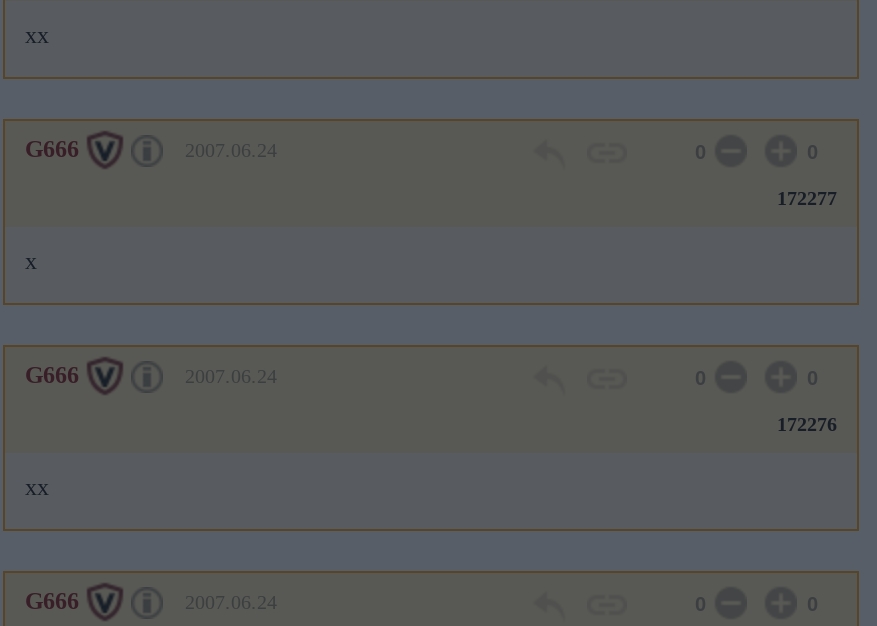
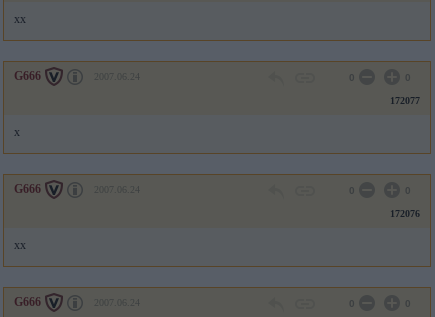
- 172277
+ 172077

- 172276
+ 172076
